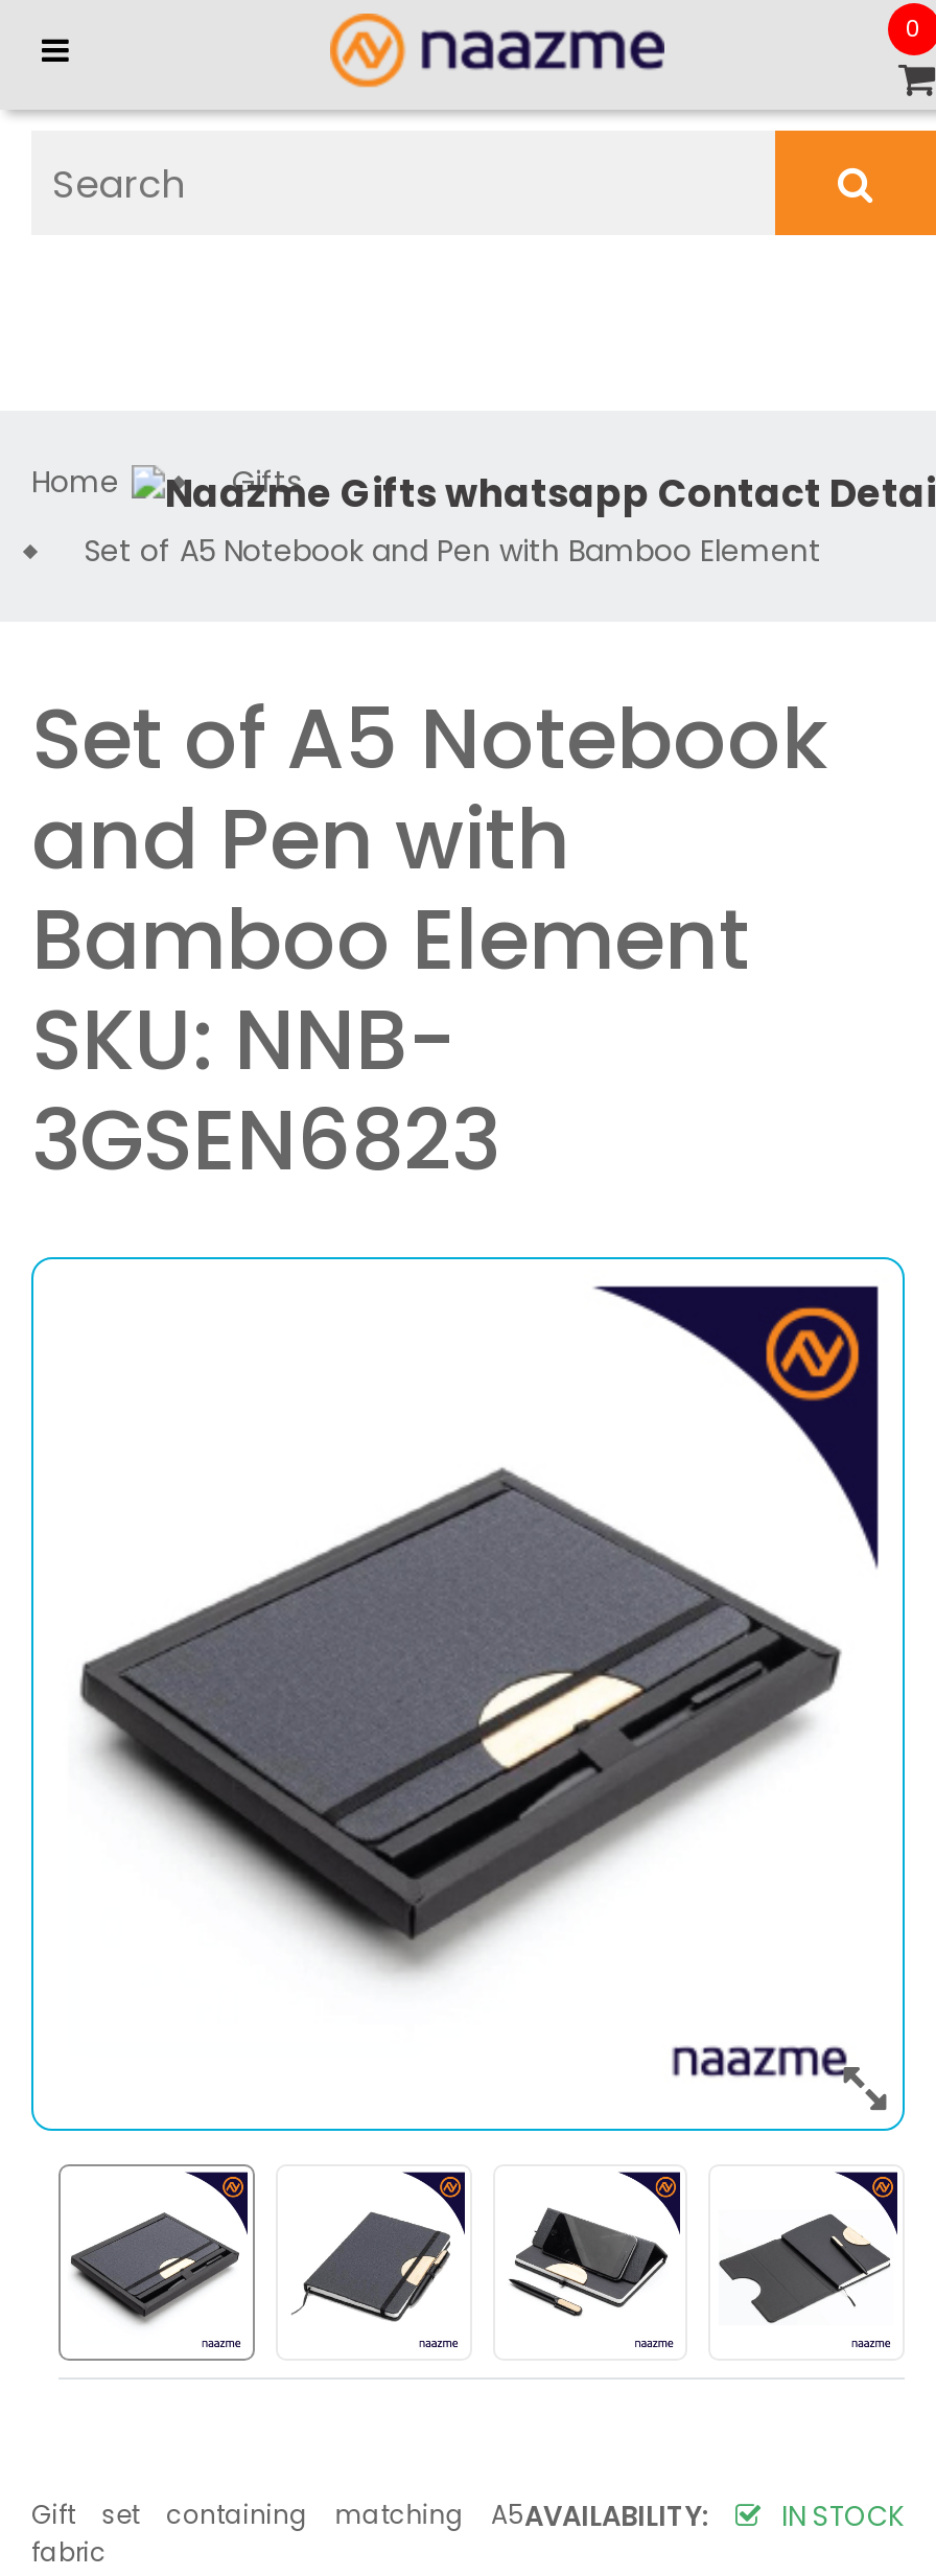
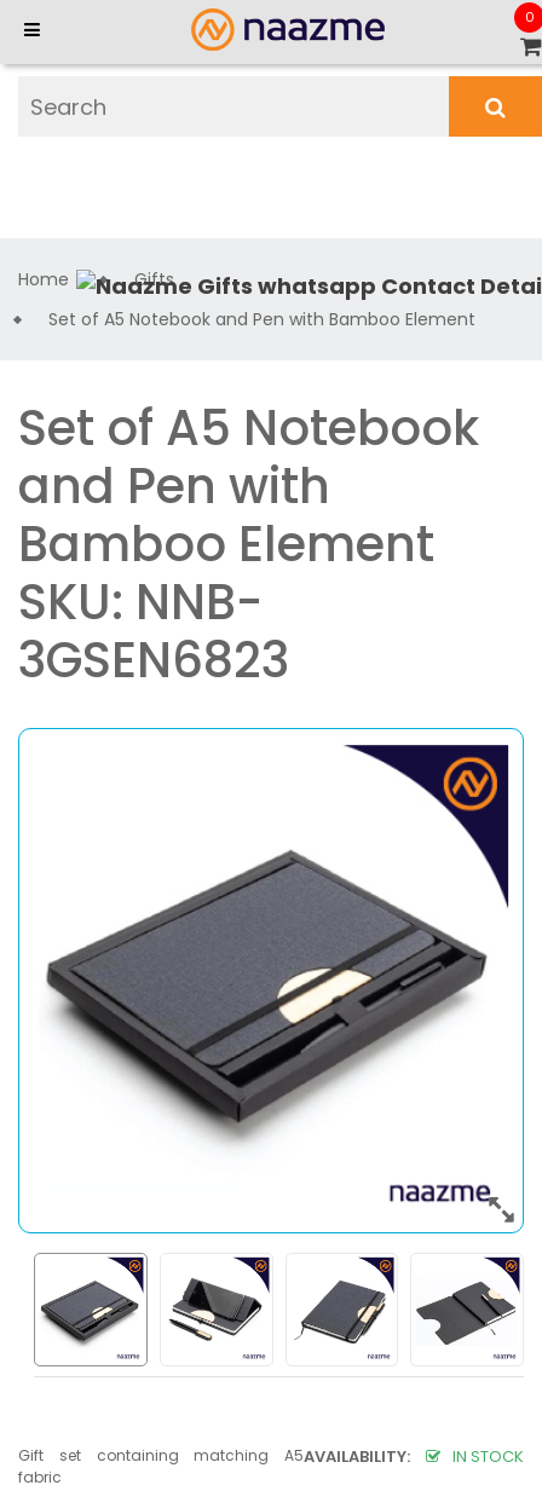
- [image]
+ [image]

- [image]
+ [image]
